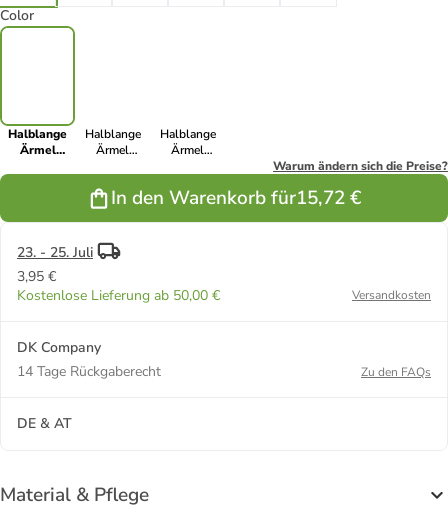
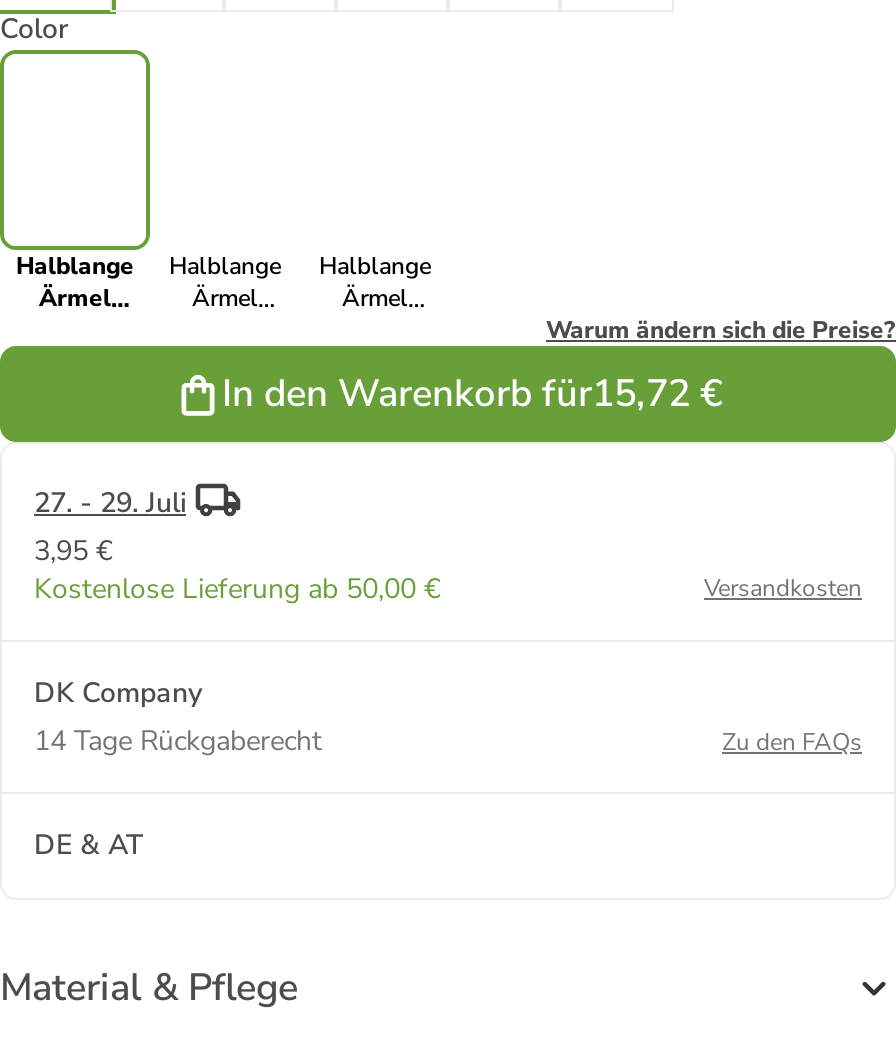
- 23. - 25. Juli
+ 27. - 29. Juli
